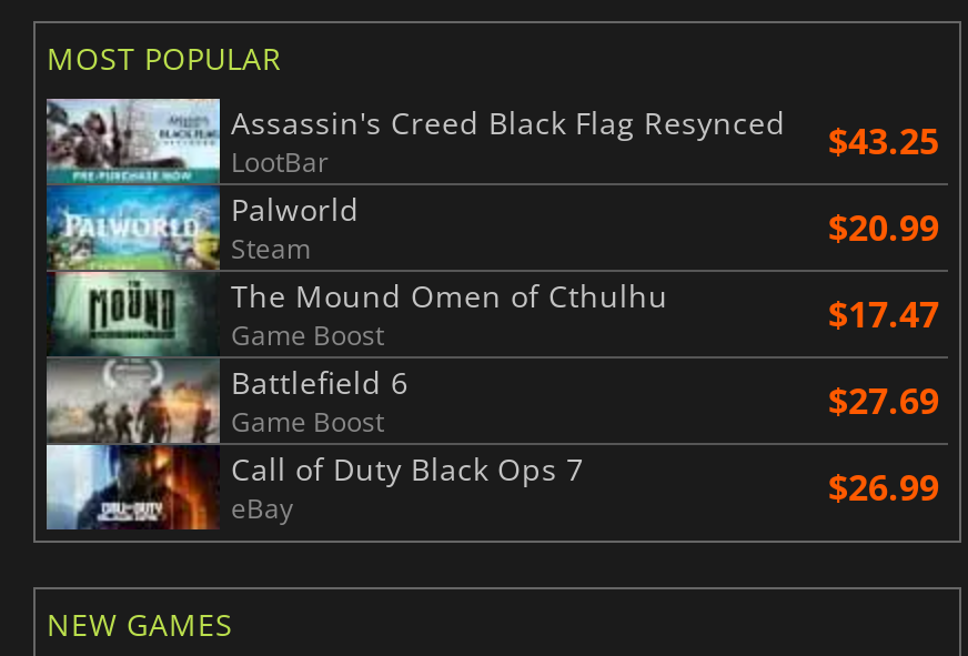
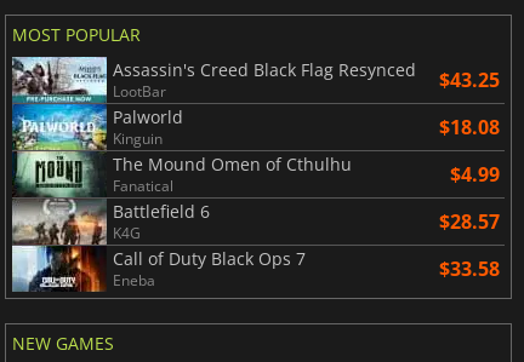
- Steam
- $20.99
+ Kinguin
+ $18.08

- Game Boost
- $17.47
+ Fanatical
+ $4.99

- Game Boost
- $27.69
+ K4G
+ $28.57

- eBay
- $26.99
+ Eneba
+ $33.58
